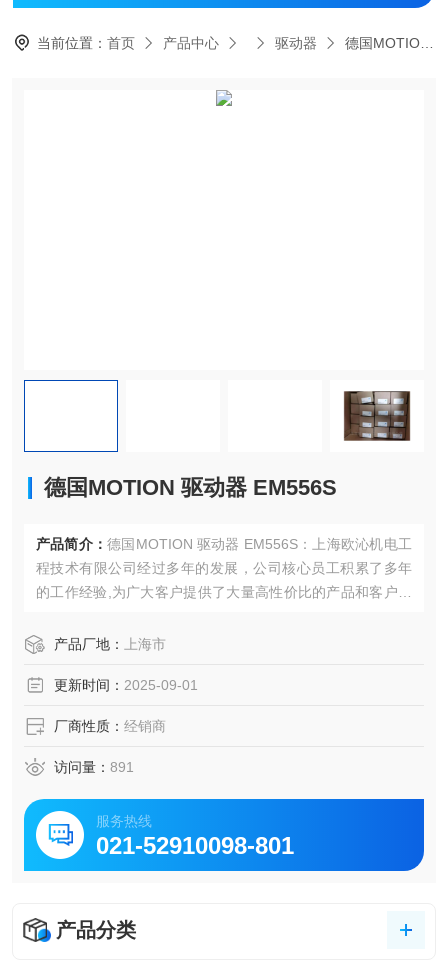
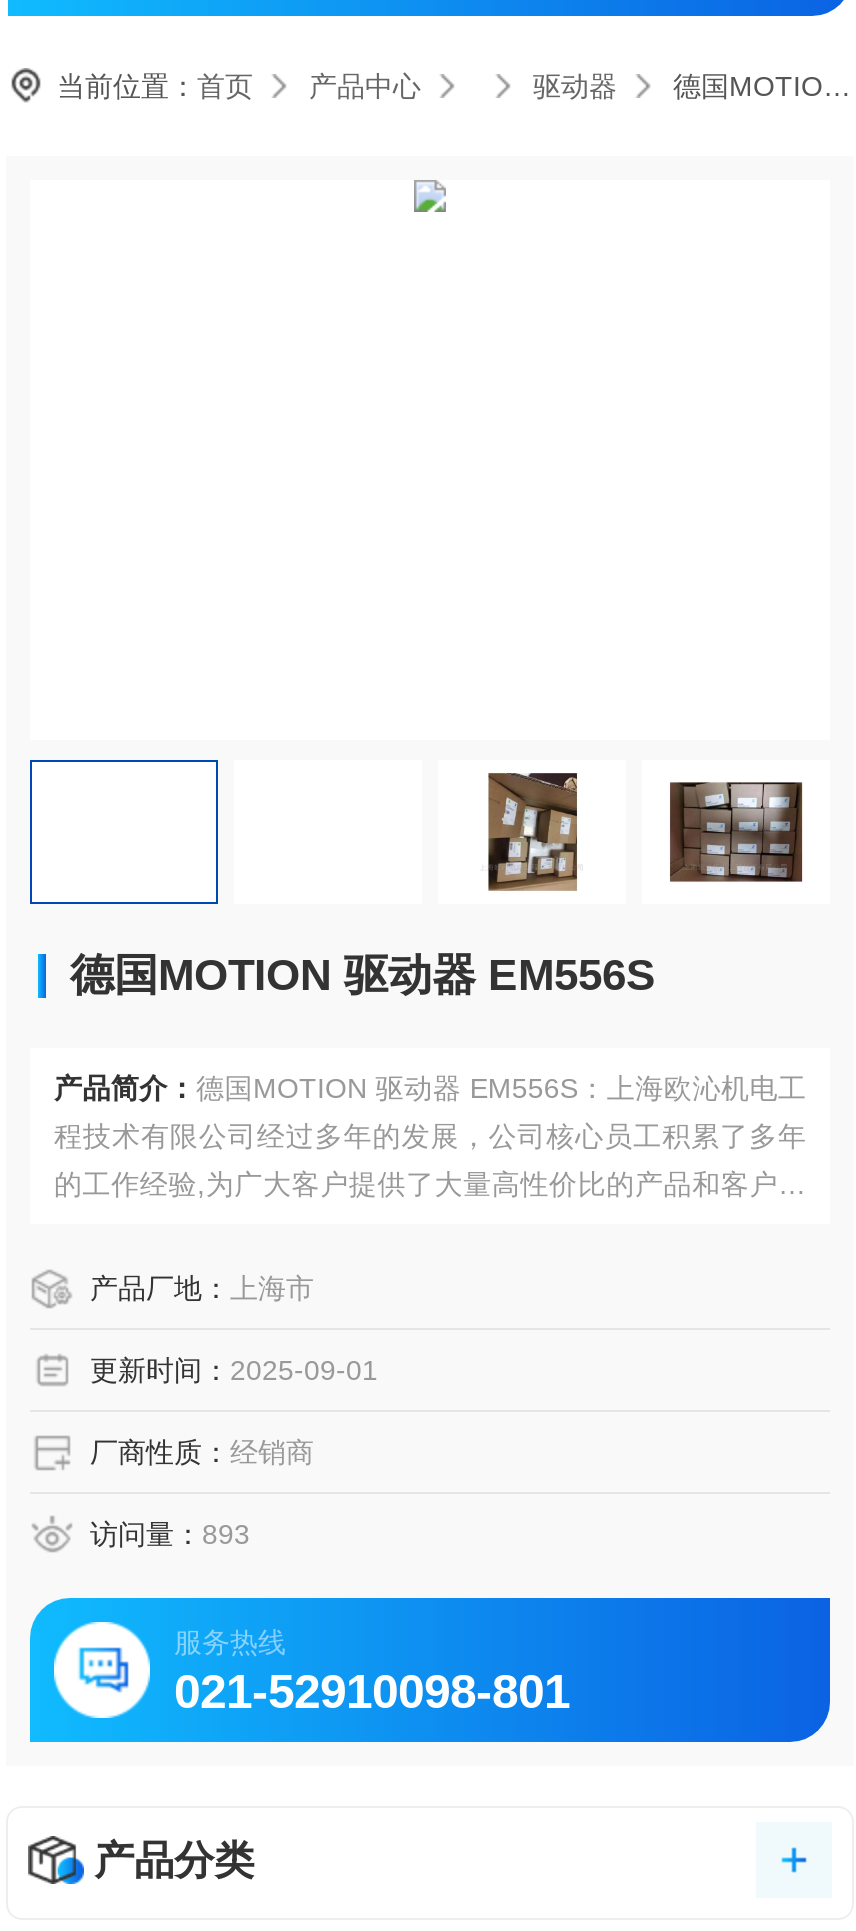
+ [image]

- 访问量：891
+ 访问量：893
